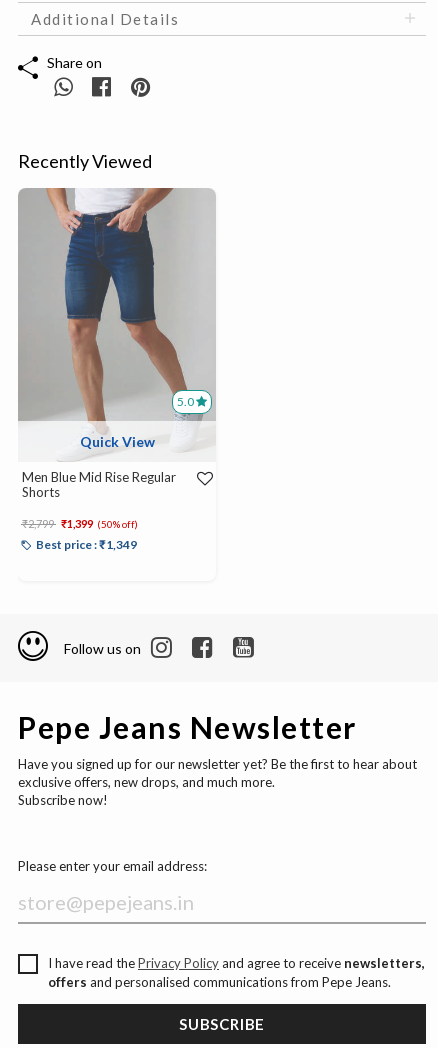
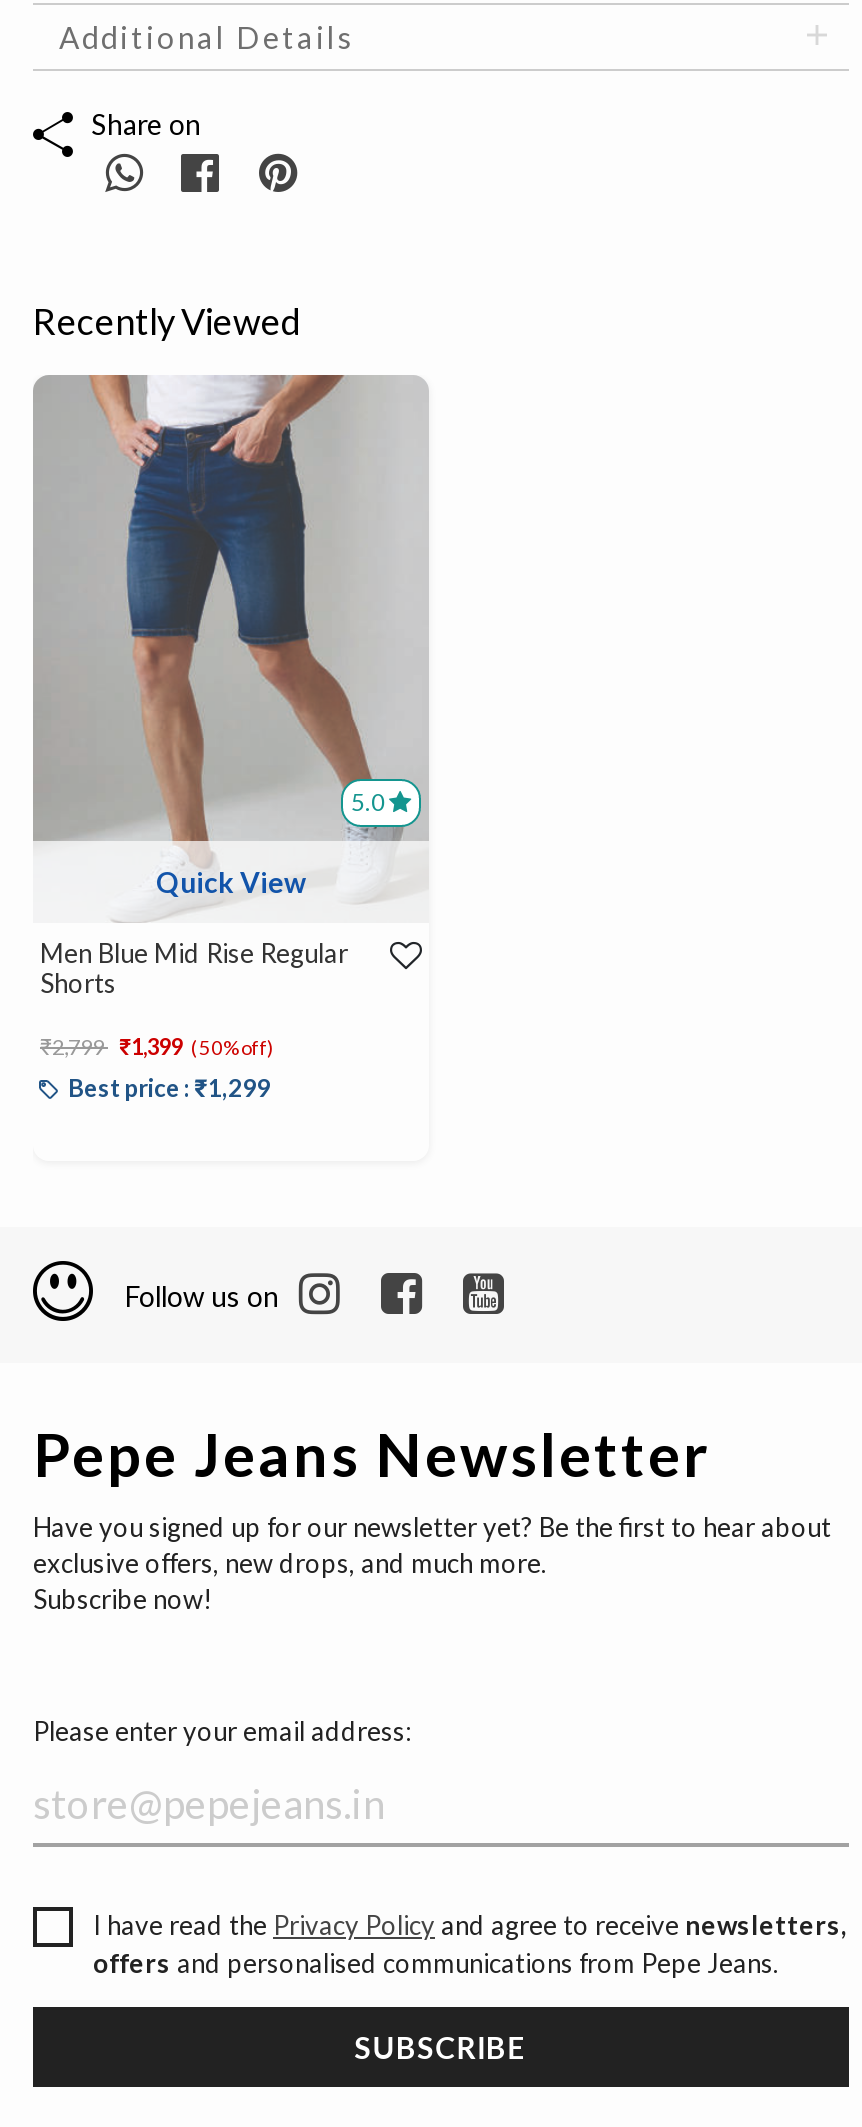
- Best price : ₹1,349
+ Best price : ₹1,299
